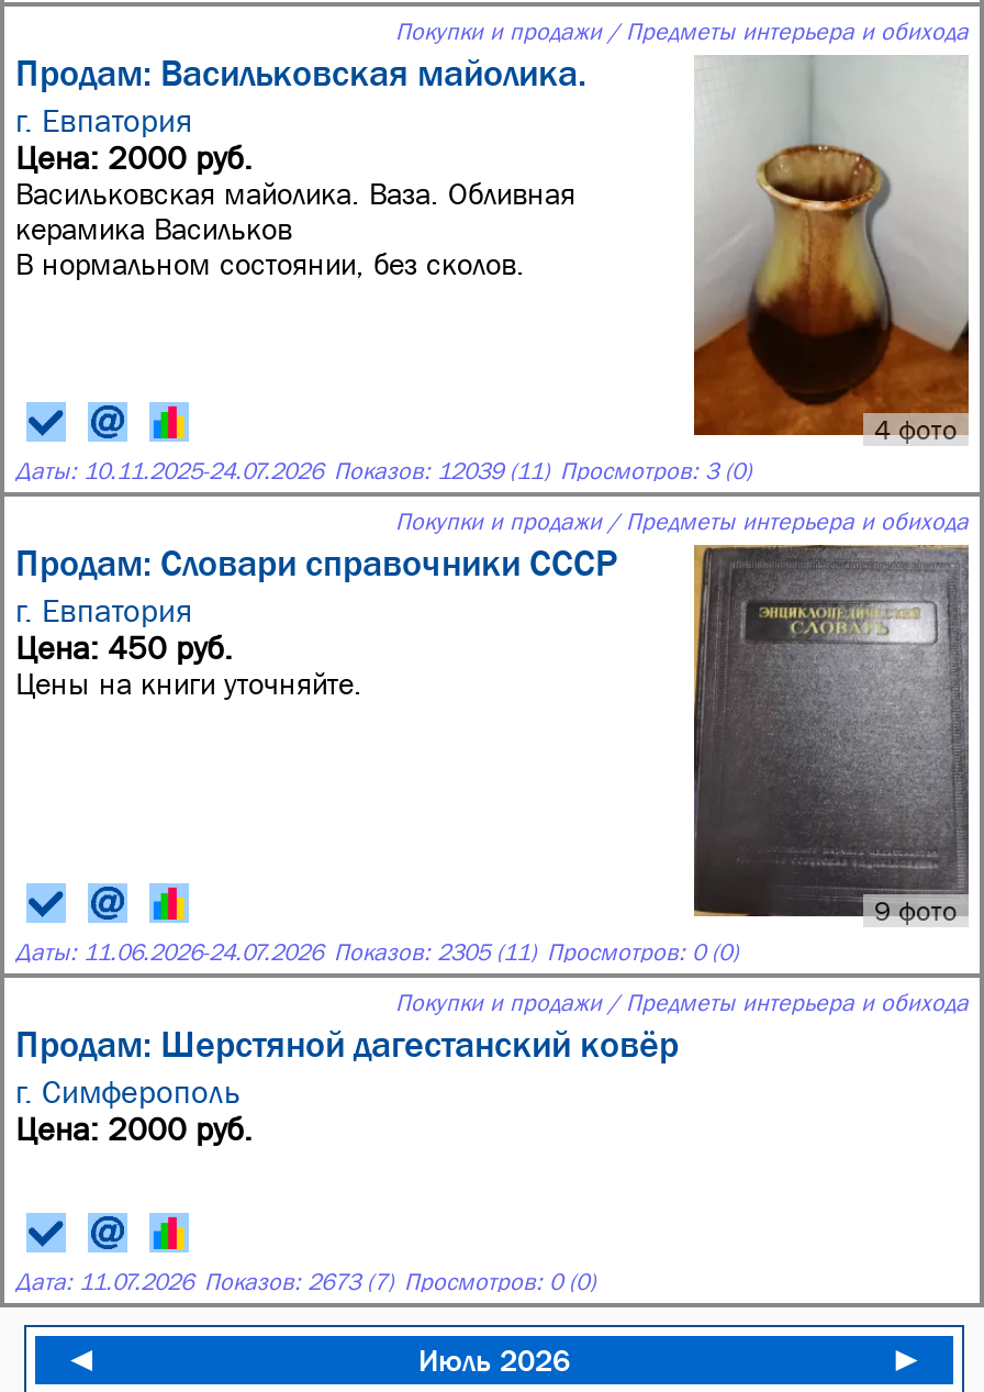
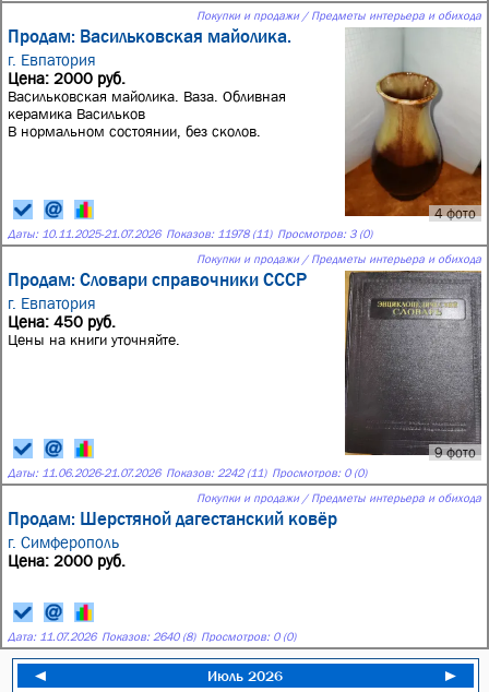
- Даты: 10.11.2025-24.07.2026 Показов: 12039 (11) Просмотров: 3 (0)
+ Даты: 10.11.2025-21.07.2026 Показов: 11978 (11) Просмотров: 3 (0)

- Даты: 11.06.2026-24.07.2026 Показов: 2305 (11) Просмотров: 0 (0)
+ Даты: 11.06.2026-21.07.2026 Показов: 2242 (11) Просмотров: 0 (0)

- Дата: 11.07.2026 Показов: 2673 (7) Просмотров: 0 (0)
+ Дата: 11.07.2026 Показов: 2640 (8) Просмотров: 0 (0)
